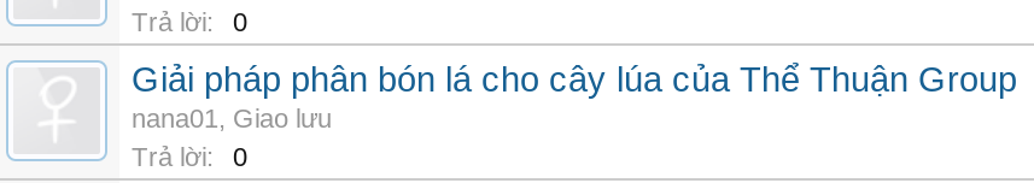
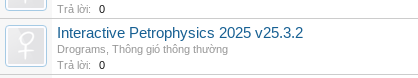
- Giải pháp phân bón lá cho cây lúa của Thể Thuận Group
- nana01, Giao lưu
+ Interactive Petrophysics 2025 v25.3.2
+ Drograms, Thông gió thông thường
